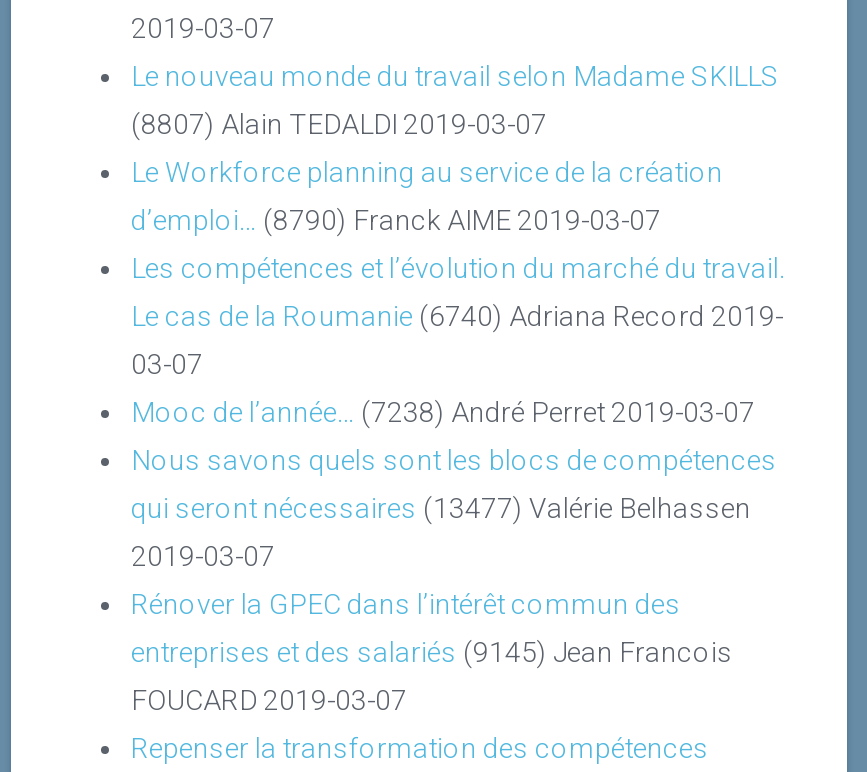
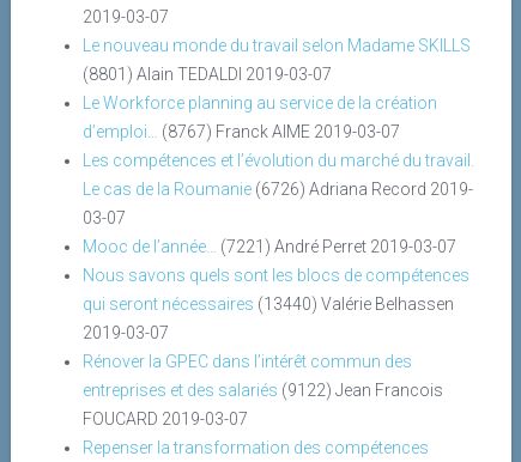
- (8807) Alain TEDALDI 2019-03-07
+ (8801) Alain TEDALDI 2019-03-07

- d’emploi… (8790) Franck AIME 2019-03-07
+ d’emploi… (8767) Franck AIME 2019-03-07

- Le cas de la Roumanie (6740) Adriana Record 2019-
+ Le cas de la Roumanie (6726) Adriana Record 2019-

- Mooc de l’année… (7238) André Perret 2019-03-07
+ Mooc de l’année… (7221) André Perret 2019-03-07

- qui seront nécessaires (13477) Valérie Belhassen
+ qui seront nécessaires (13440) Valérie Belhassen

- entreprises et des salariés (9145) Jean Francois
+ entreprises et des salariés (9122) Jean Francois
